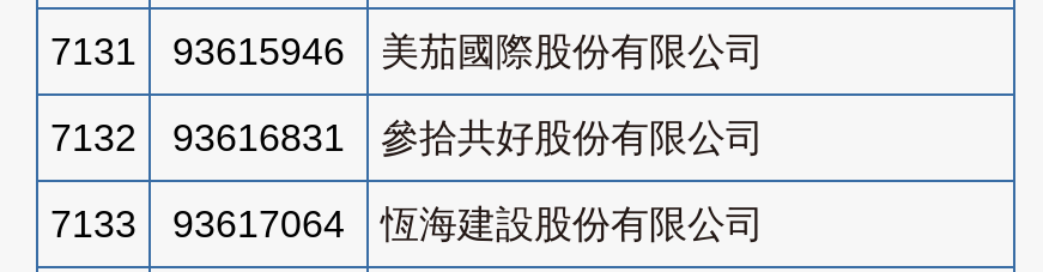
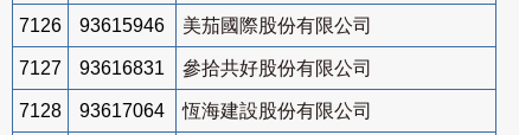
- 7131 93615946 美茄國際股份有限公司
+ 7126 93615946 美茄國際股份有限公司

- 7132 93616831 參拾共好股份有限公司
+ 7127 93616831 參拾共好股份有限公司

- 7133 93617064 恆海建設股份有限公司
+ 7128 93617064 恆海建設股份有限公司
